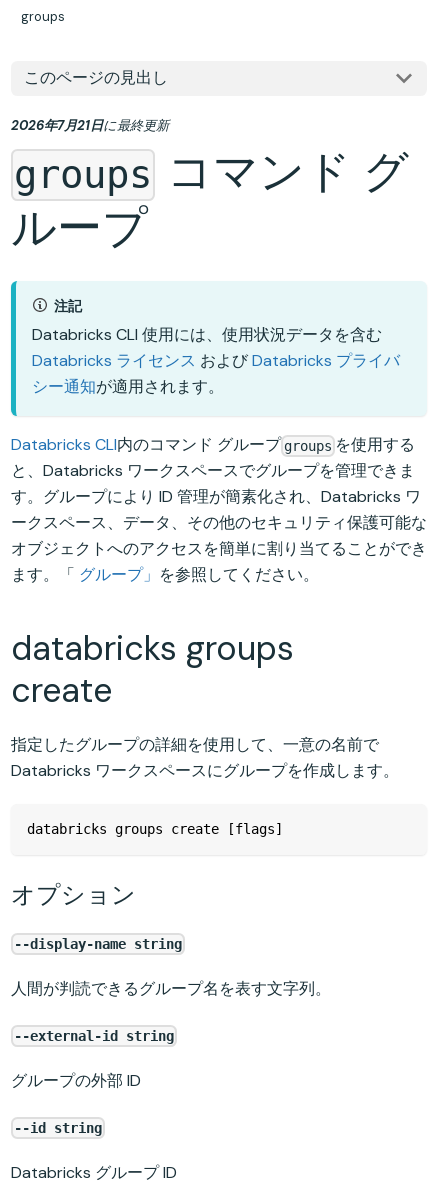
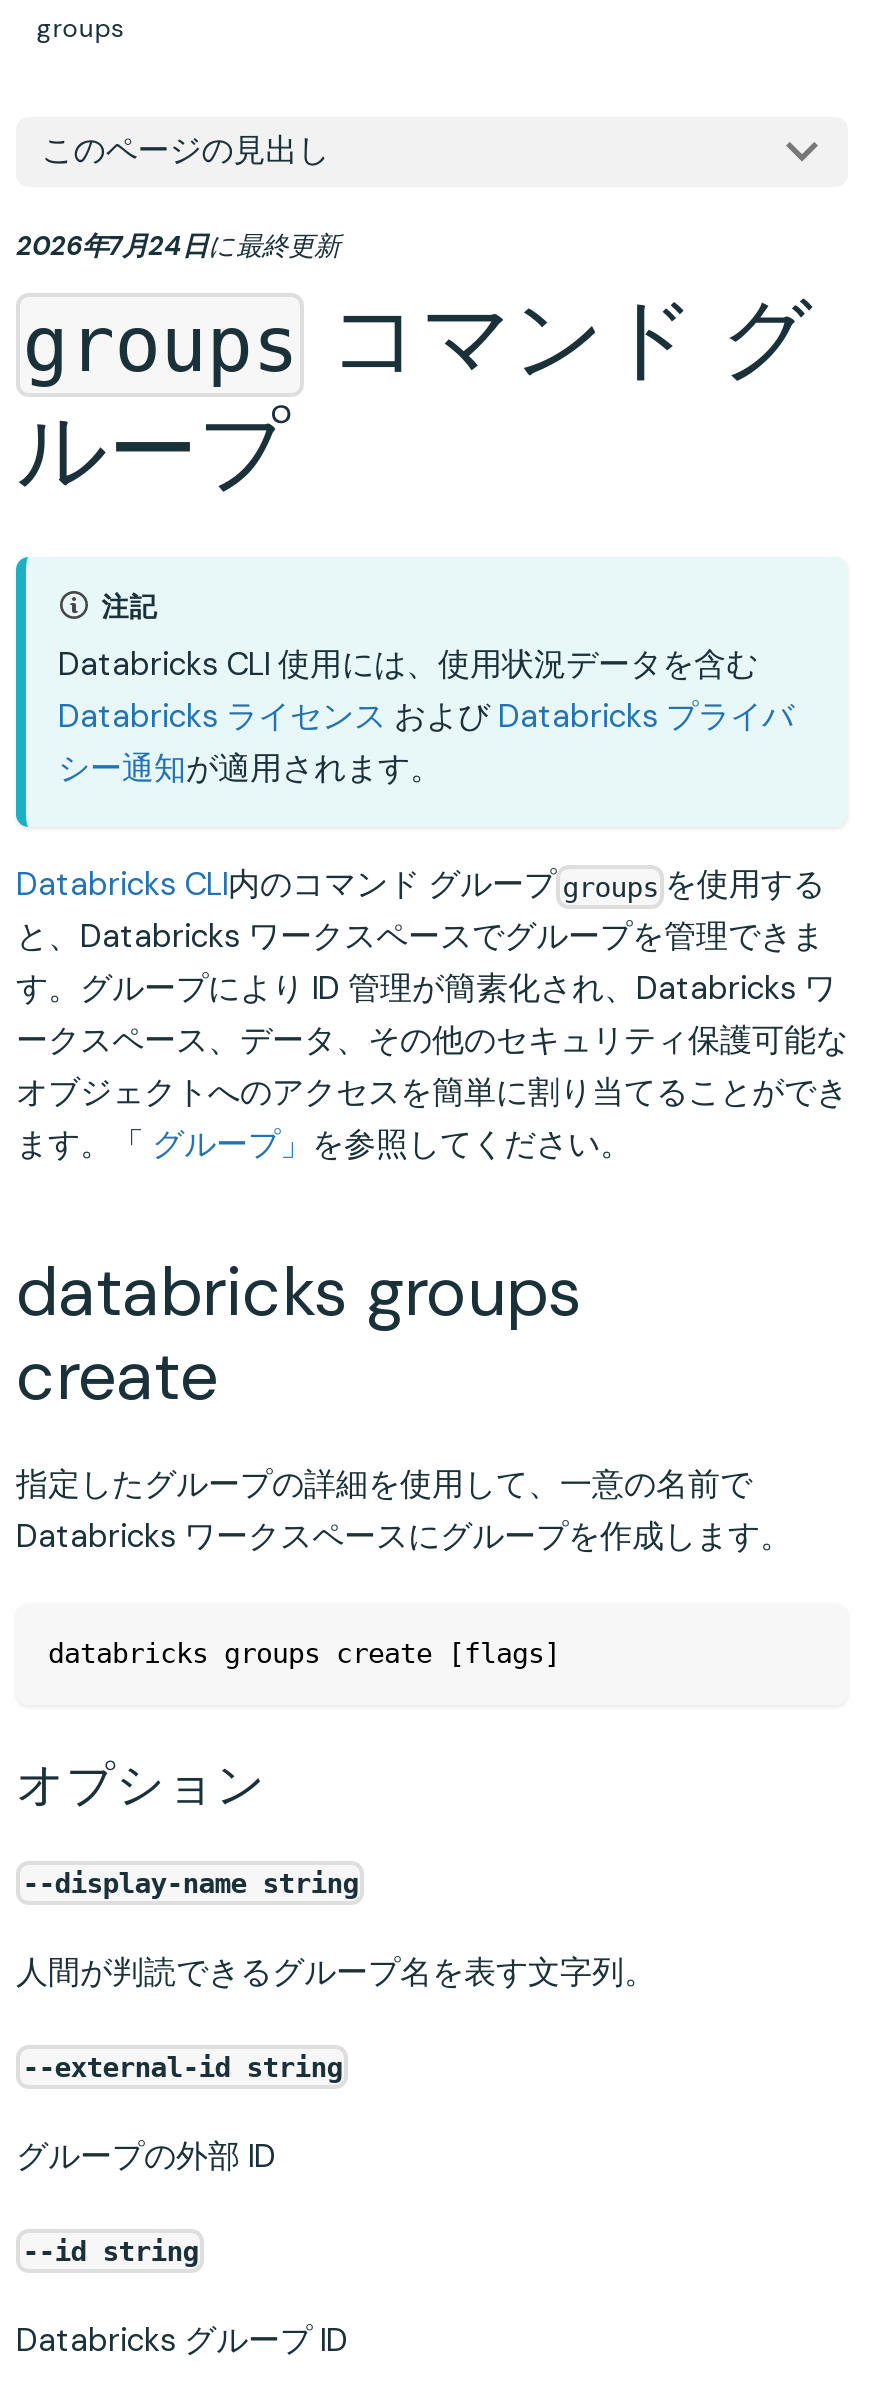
- 2026年7月21日に最終更新
+ 2026年7月24日に最終更新
